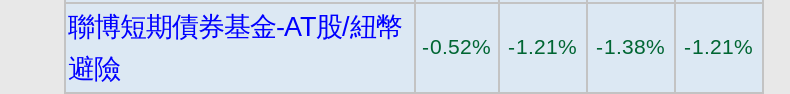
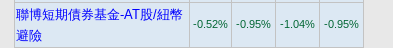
- -1.21%
+ -0.95%

- -1.38%
+ -1.04%

- -1.21%
+ -0.95%
